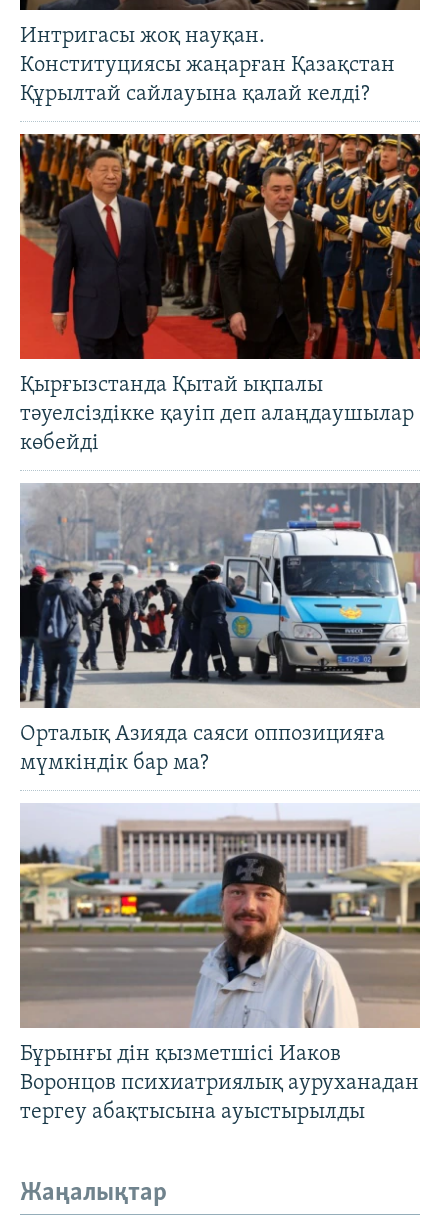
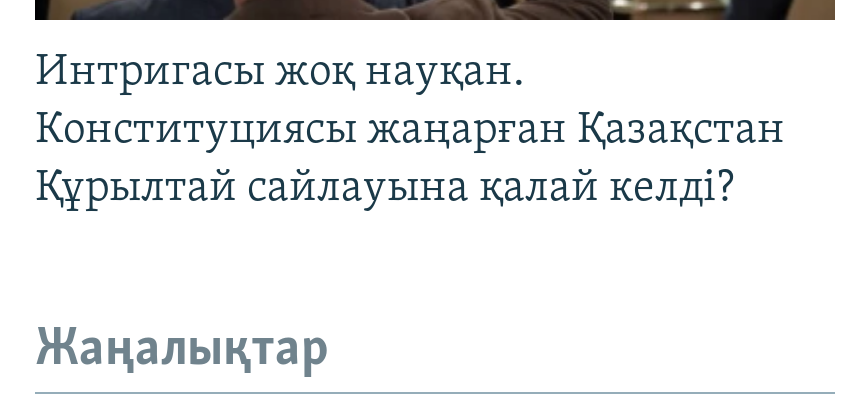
- [image]
- Қырғызстанда Қытай ықпалы
- тәуелсіздікке қауіп деп алаңдаушылар
- көбейді

- [image]
- Орталық Азияда саяси оппозицияға
- мүмкіндік бар ма?

- [image]
- Бұрынғы дін қызметшісі Иаков
- Воронцов психиатриялық ауруханадан
- тергеу абақтысына ауыстырылды
